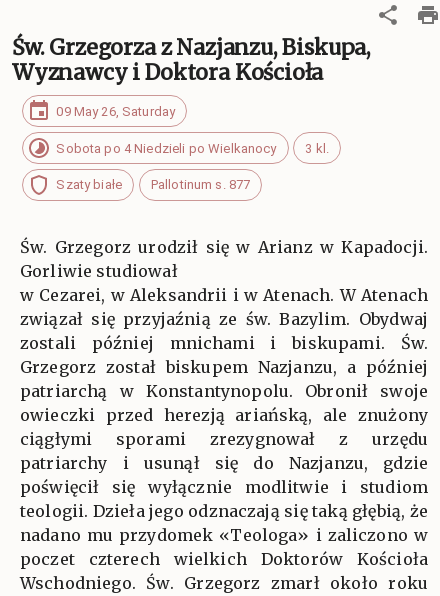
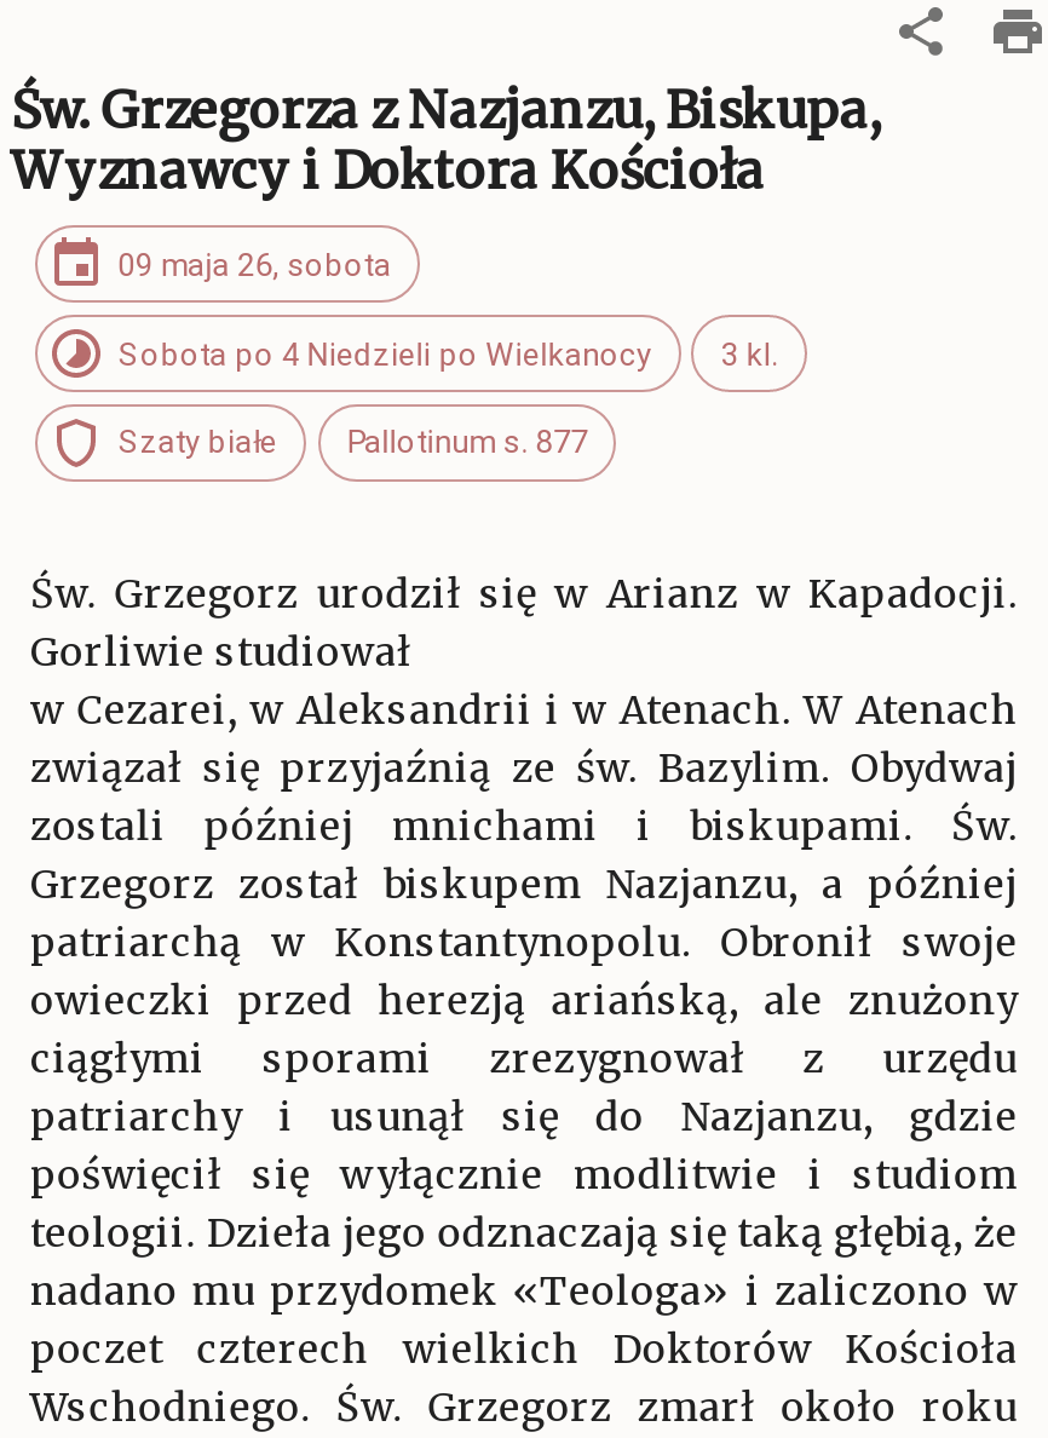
- 09 May 26, Saturday
+ 09 maja 26, sobota
